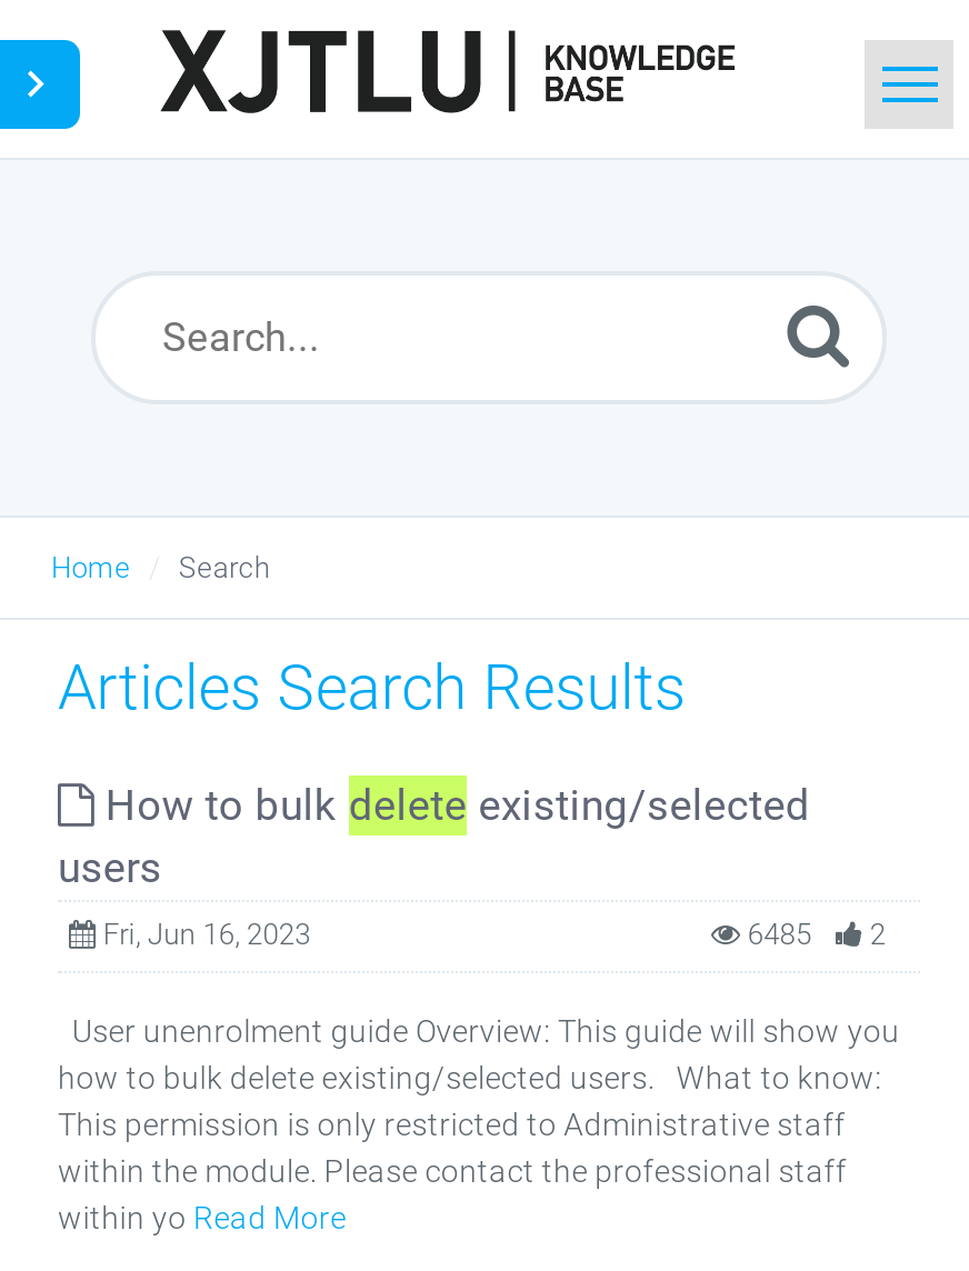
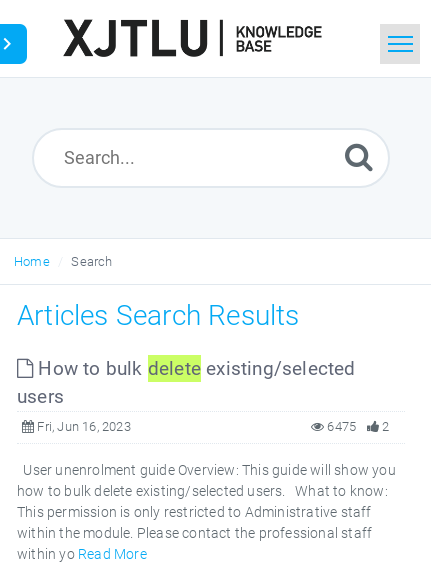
- 6485 2
+ 6475 2
